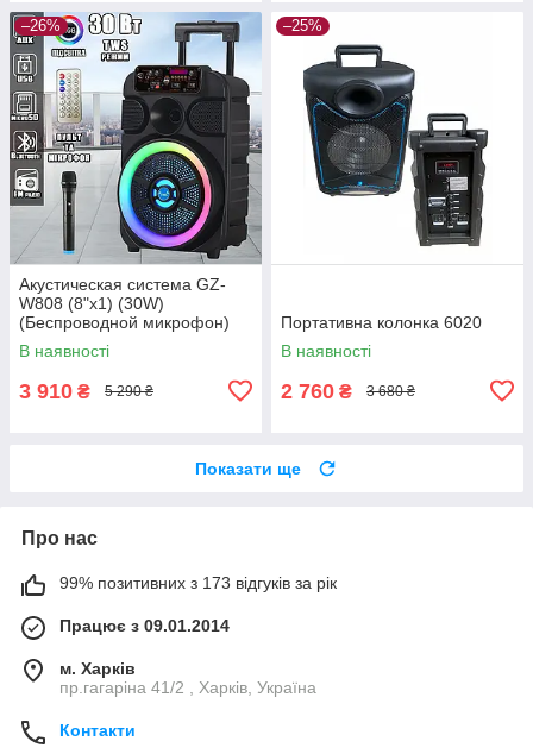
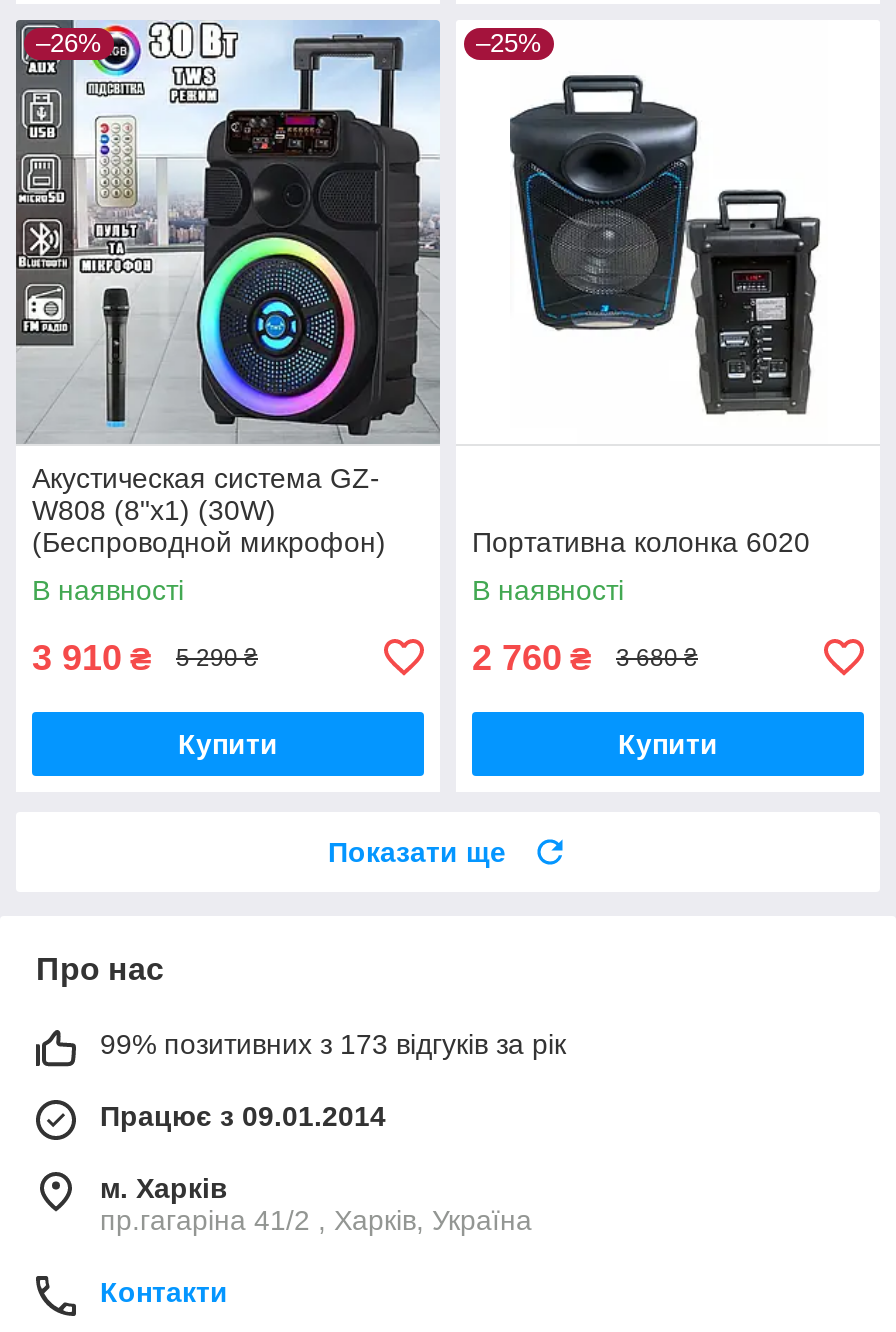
+ Купити

+ Купити
